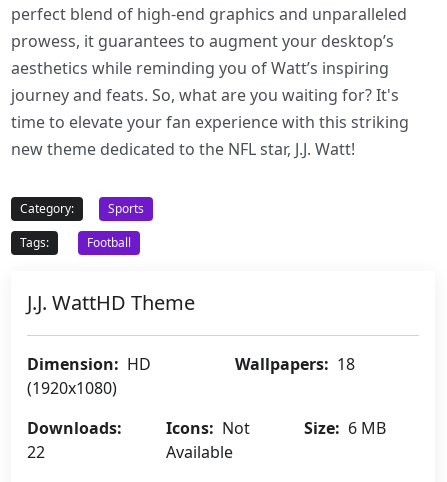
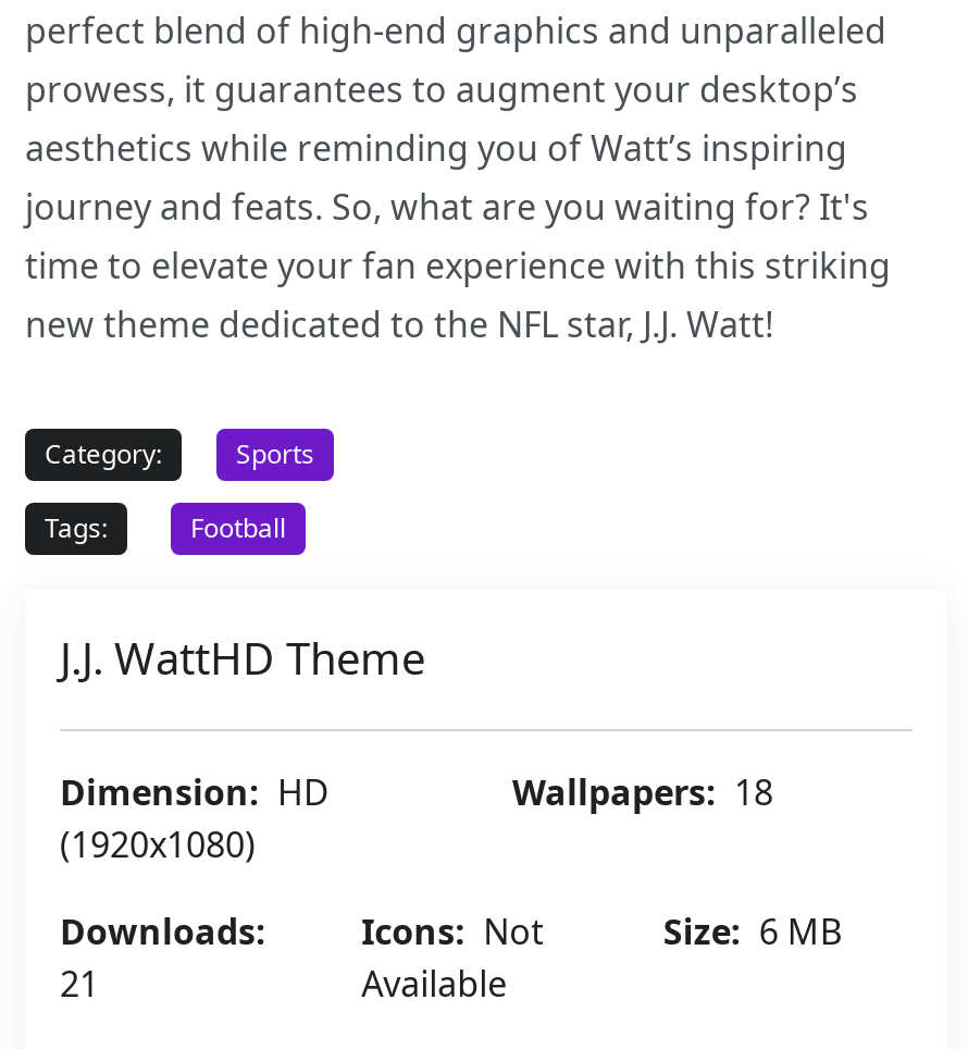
- 22
+ 21
